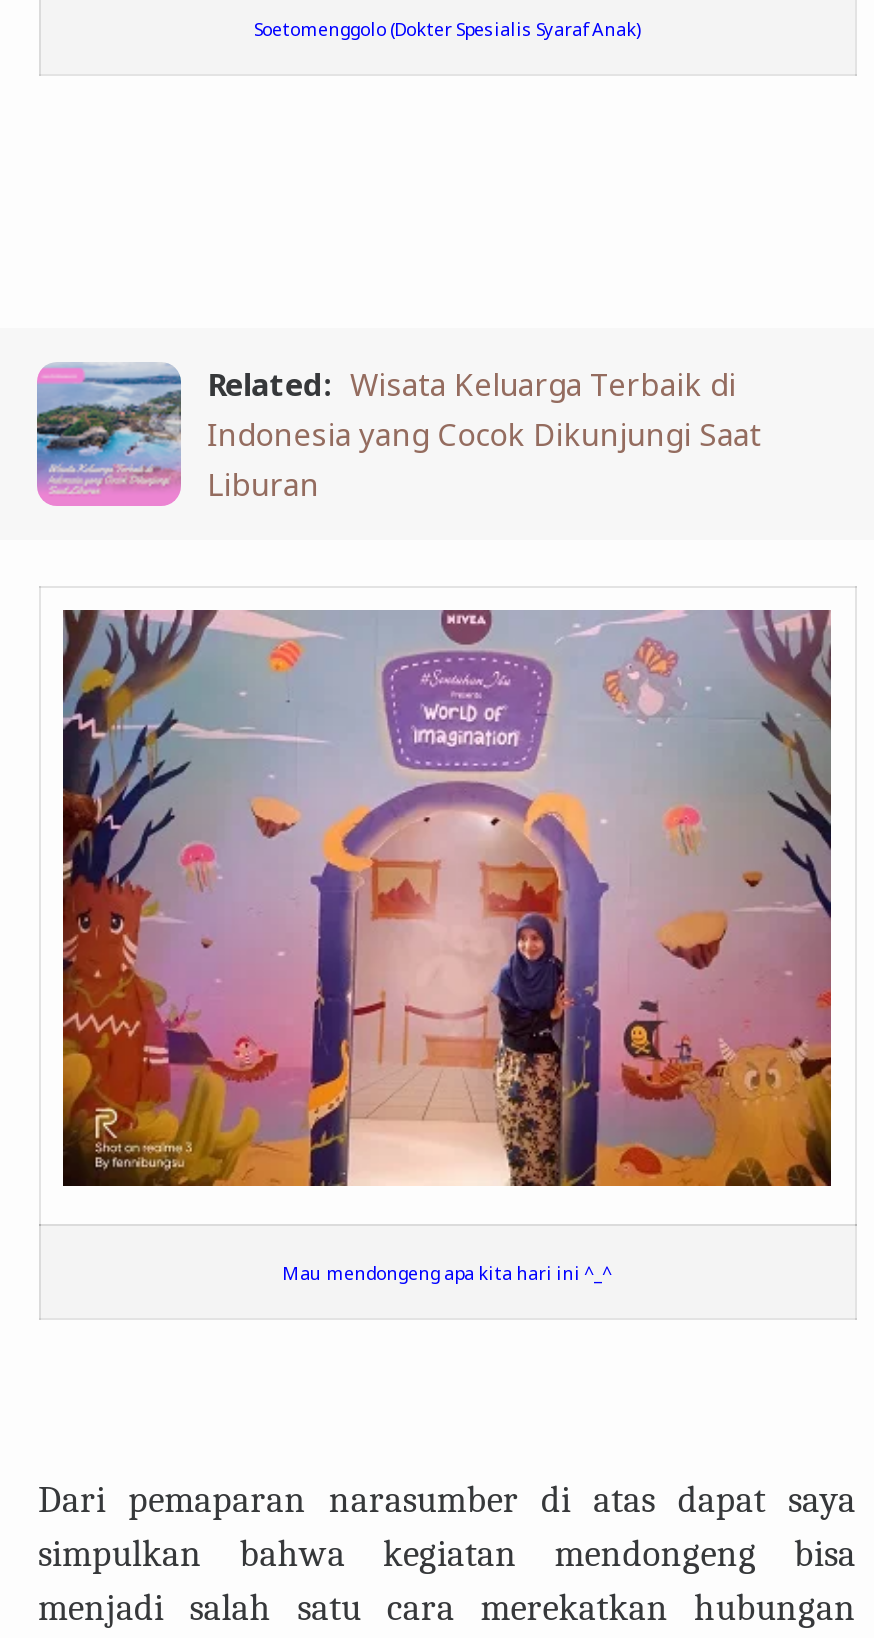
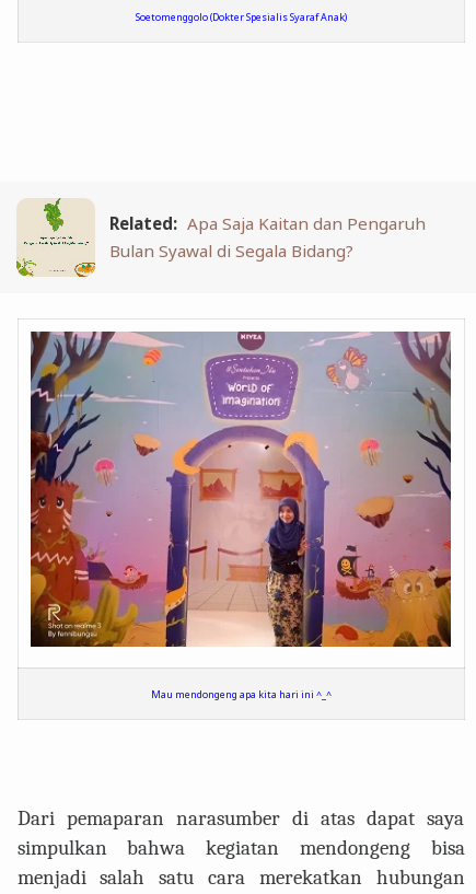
- [image]
- Related: Wisata Keluarga Terbaik di
- Indonesia yang Cocok Dikunjungi Saat
- Liburan
+ [image]
+ Related: Apa Saja Kaitan dan Pengaruh
+ Bulan Syawal di Segala Bidang?
